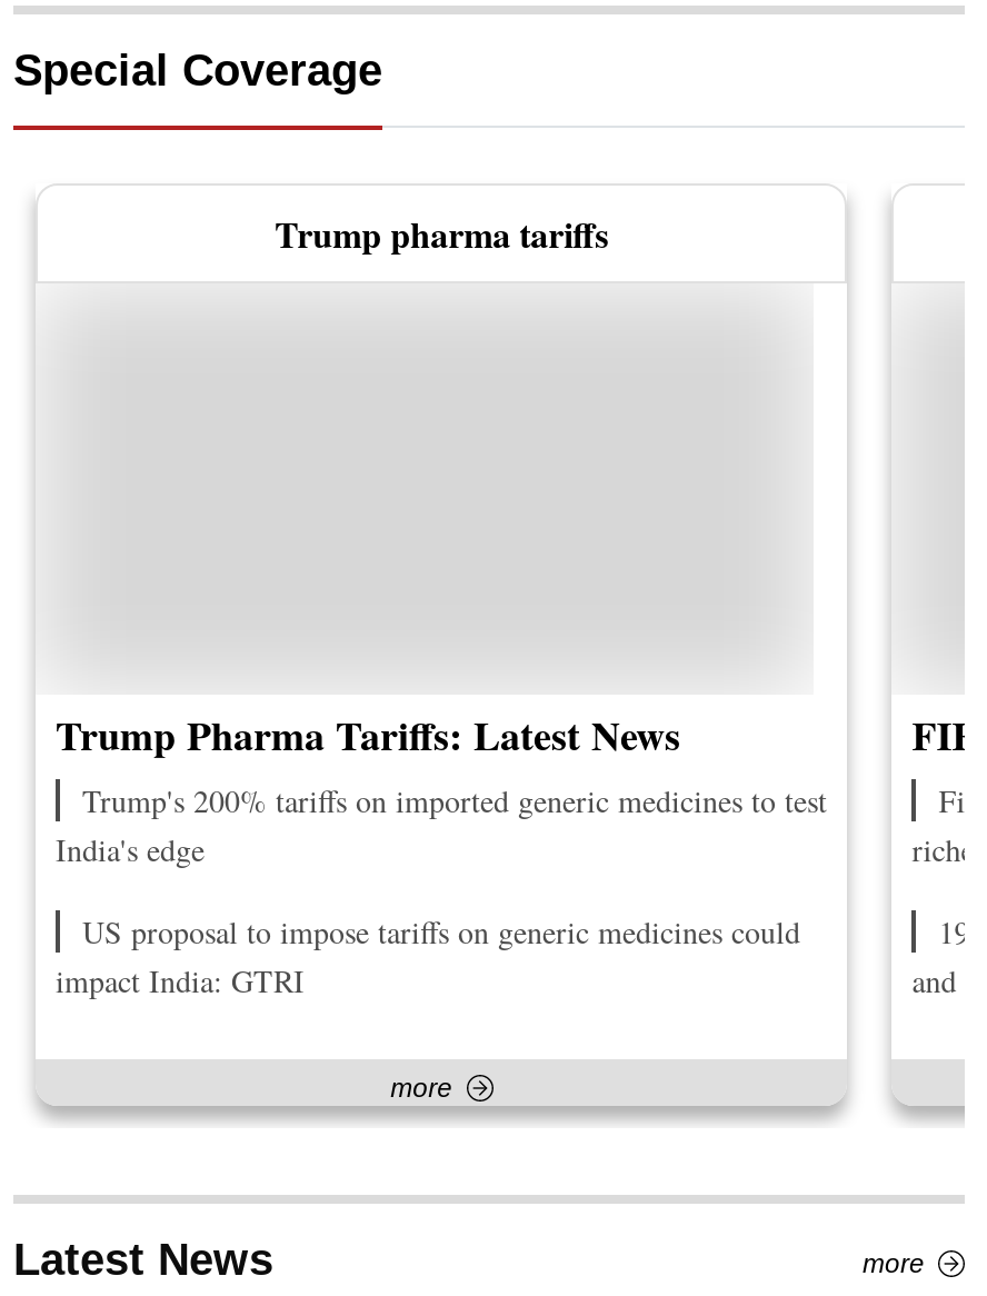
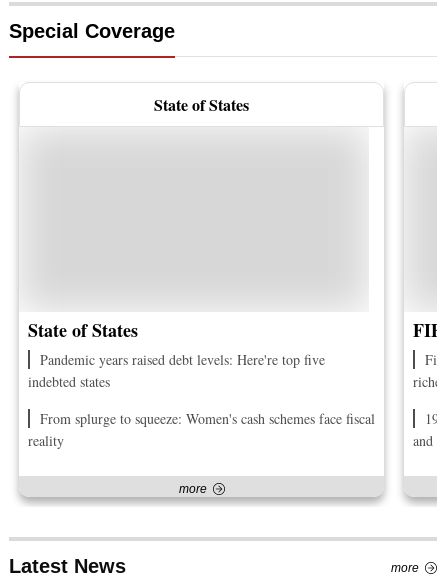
- Trump pharma tariffs
+ State of States

- Trump Pharma Tariffs: Latest News
- Trump's 200% tariffs on imported generic medicines to test
- India's edge
+ State of States
+ Pandemic years raised debt levels: Here're top five
+ indebted states

- US proposal to impose tariffs on generic medicines could
- impact India: GTRI
+ From splurge to squeeze: Women's cash schemes face fiscal
+ reality
